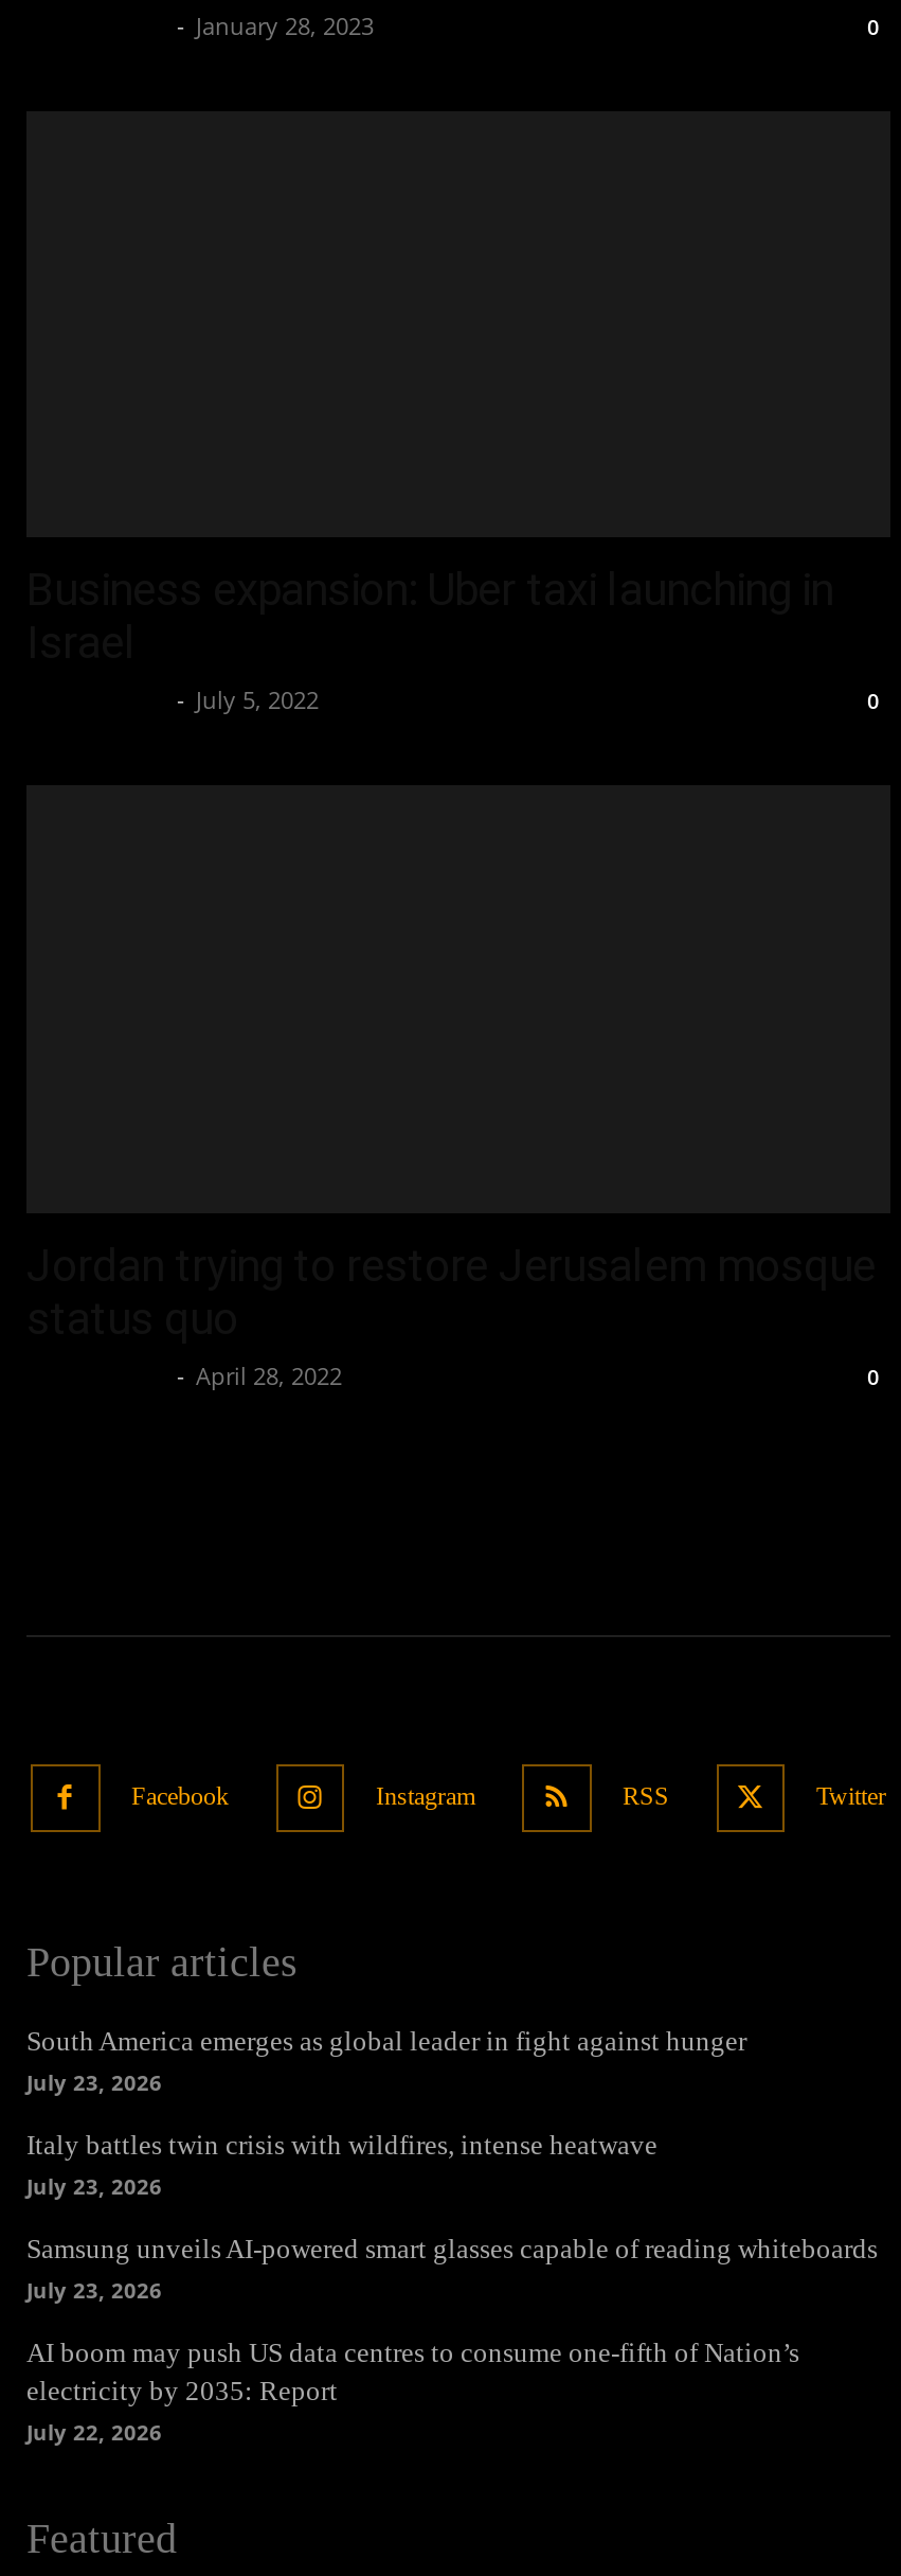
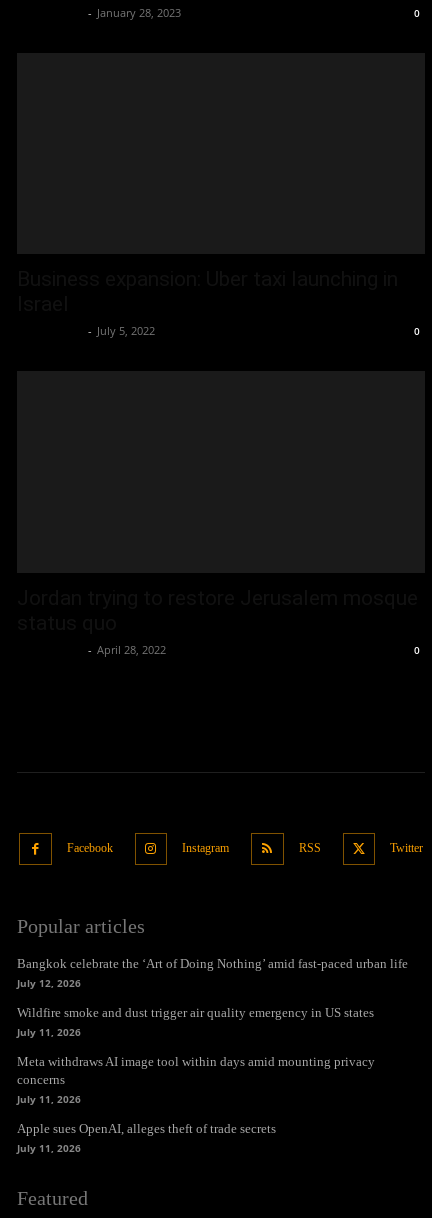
- South America emerges as global leader in fight against hunger
- July 23, 2026
+ Bangkok celebrate the ‘Art of Doing Nothing’ amid fast-paced urban life
+ July 12, 2026

- Italy battles twin crisis with wildfires, intense heatwave
- July 23, 2026
+ Wildfire smoke and dust trigger air quality emergency in US states
+ July 11, 2026

- Samsung unveils AI-powered smart glasses capable of reading whiteboards
- July 23, 2026
+ Meta withdraws AI image tool within days amid mounting privacy
+ concerns
+ July 11, 2026

- AI boom may push US data centres to consume one-fifth of Nation’s
- electricity by 2035: Report
- July 22, 2026
+ Apple sues OpenAI, alleges theft of trade secrets
+ July 11, 2026
